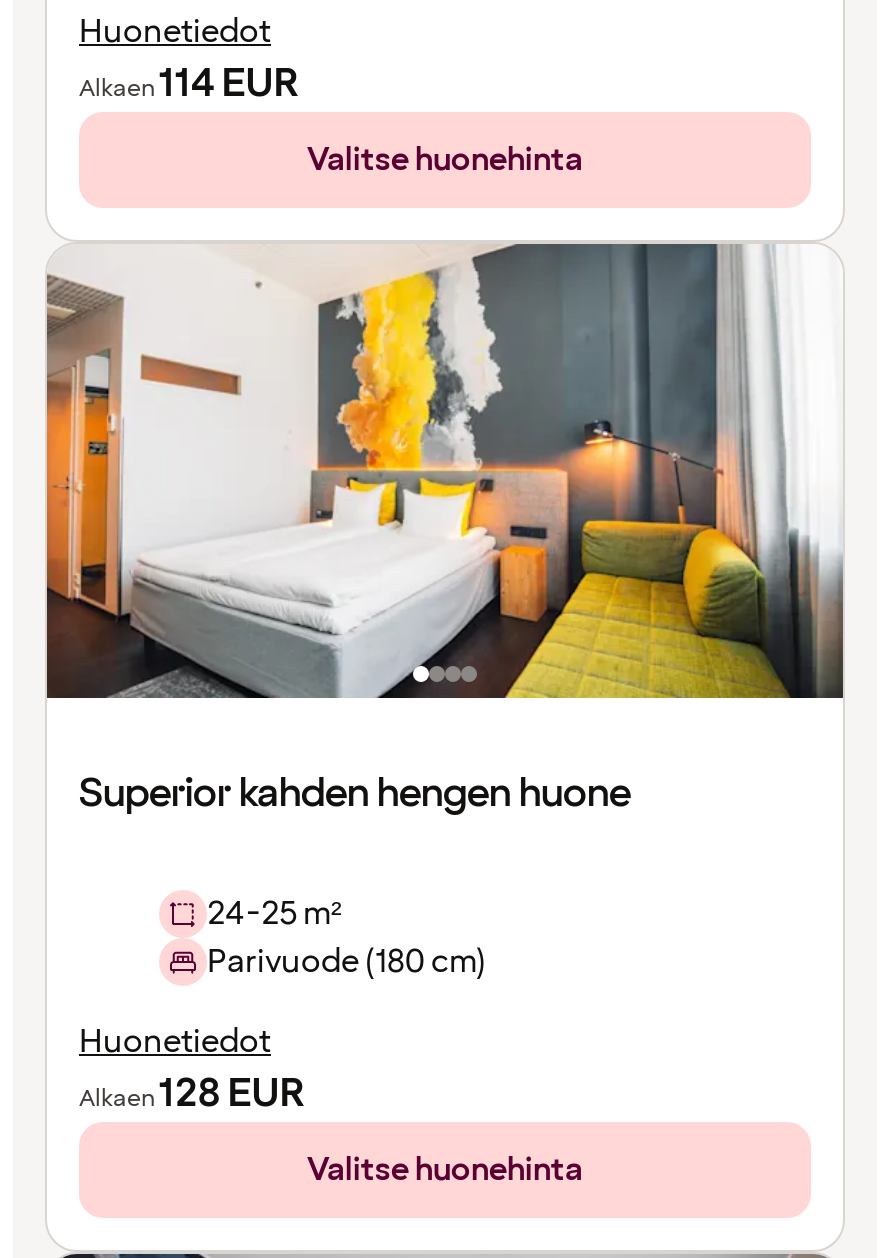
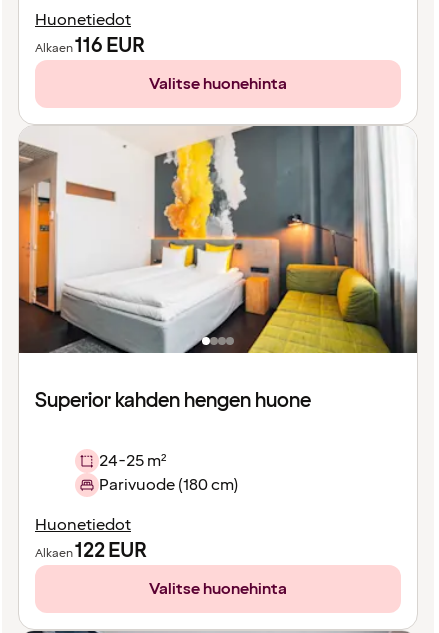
- Alkaen114 EUR
+ Alkaen116 EUR

- Alkaen128 EUR
+ Alkaen122 EUR
